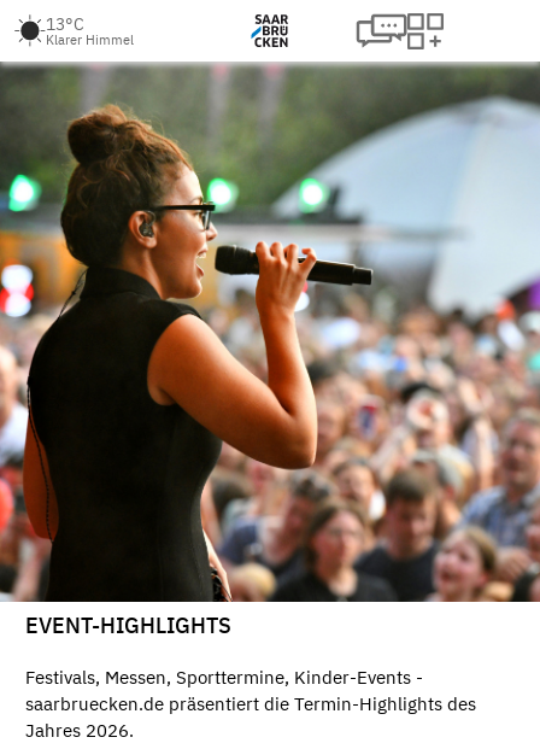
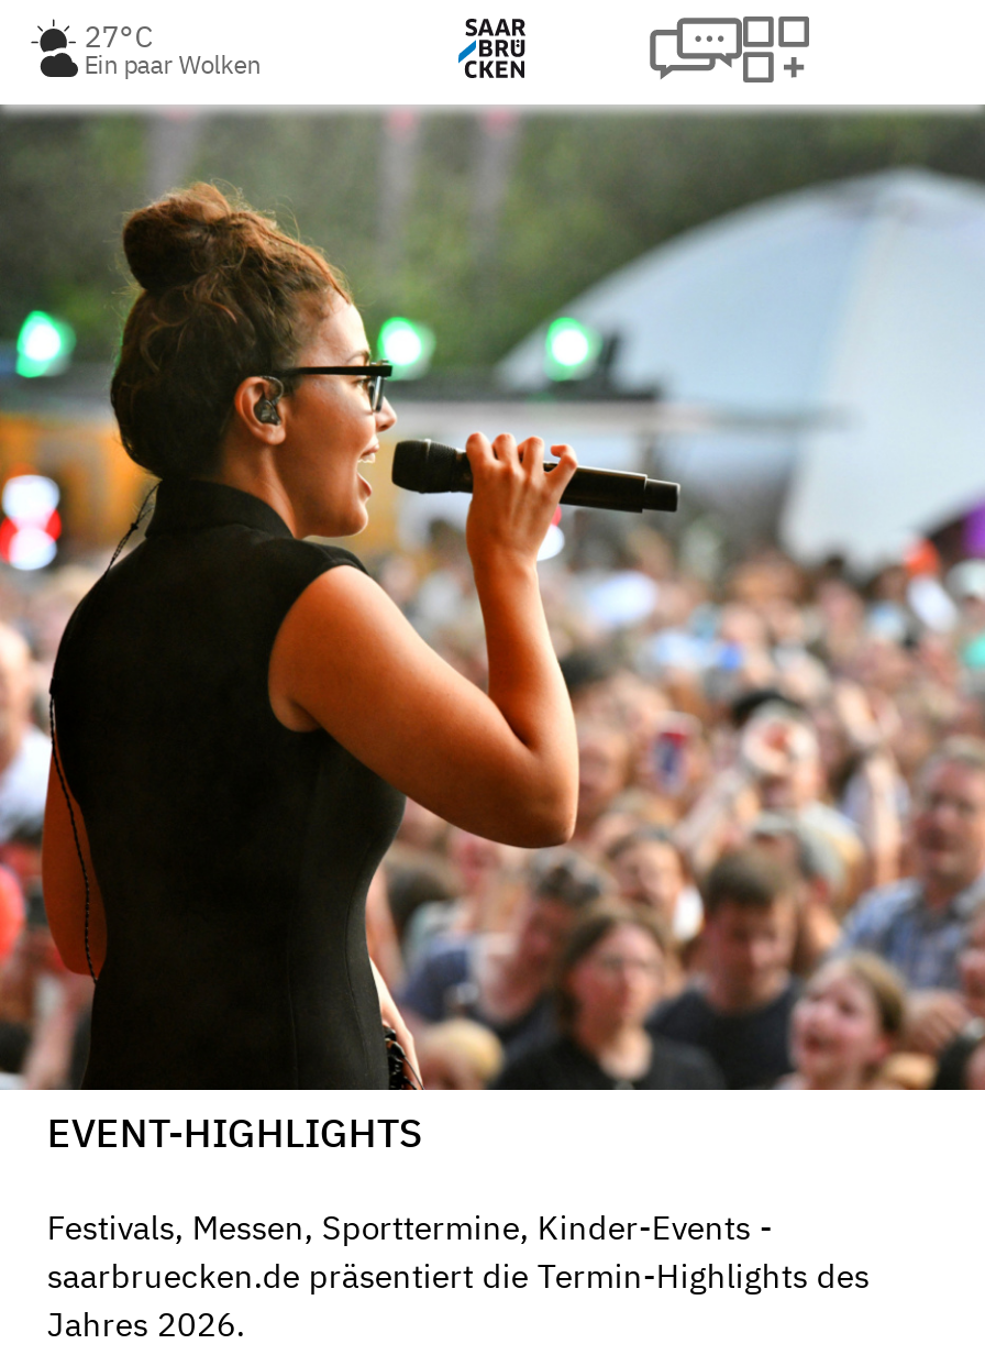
- 13°C
- Klarer Himmel
+ 27°C
+ Ein paar Wolken
